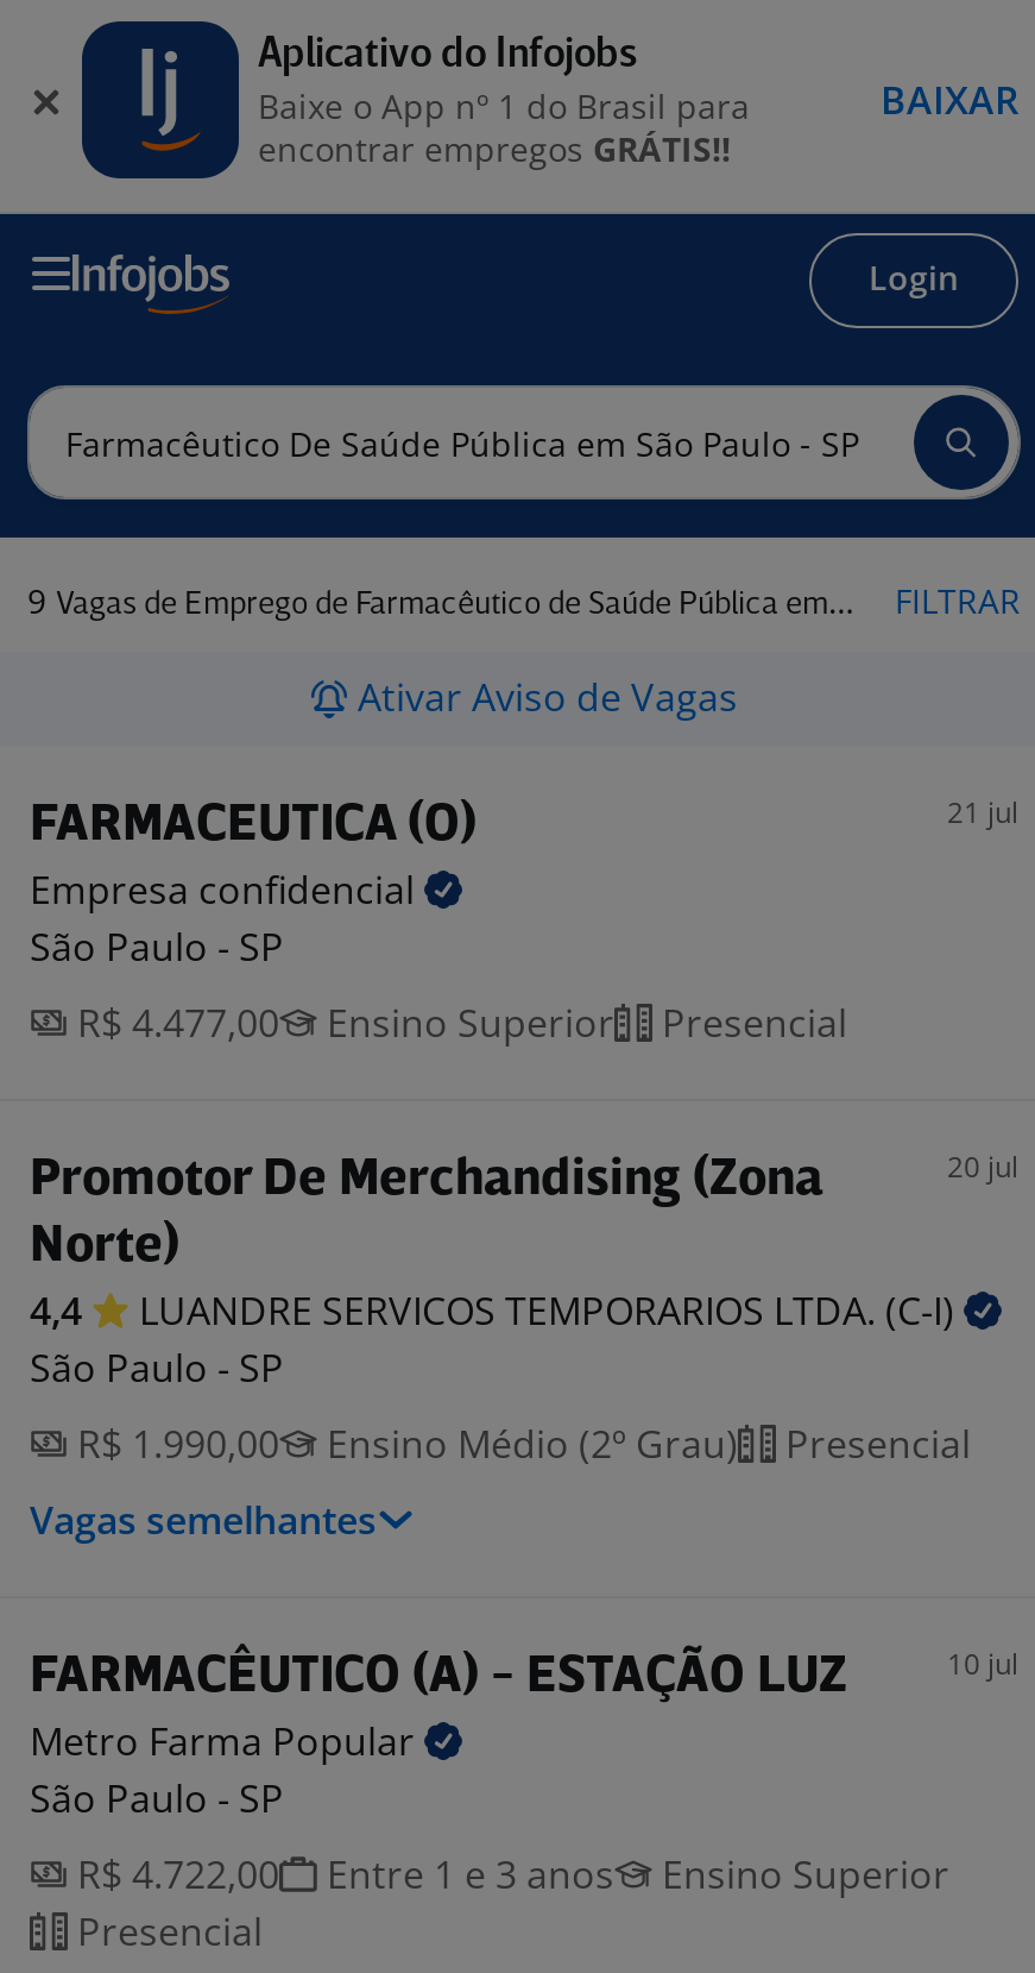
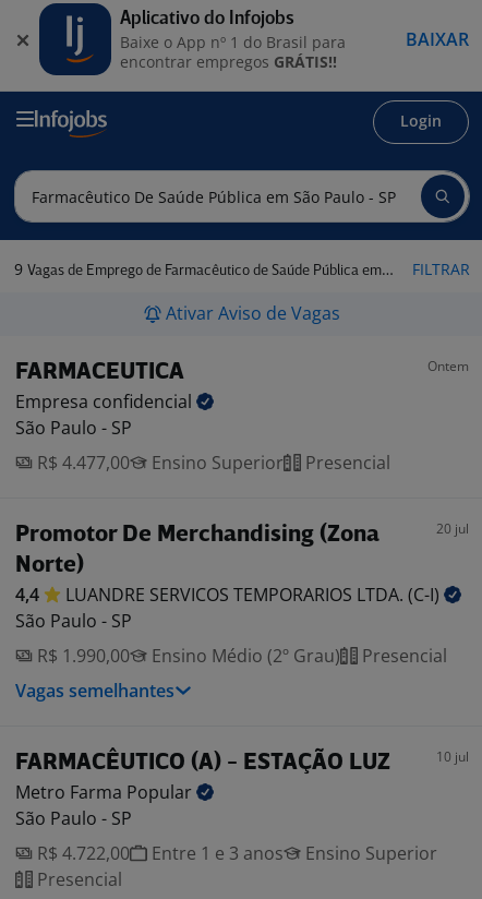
- FARMACEUTICA (O)
- 21 jul
+ FARMACEUTICA
+ Ontem
